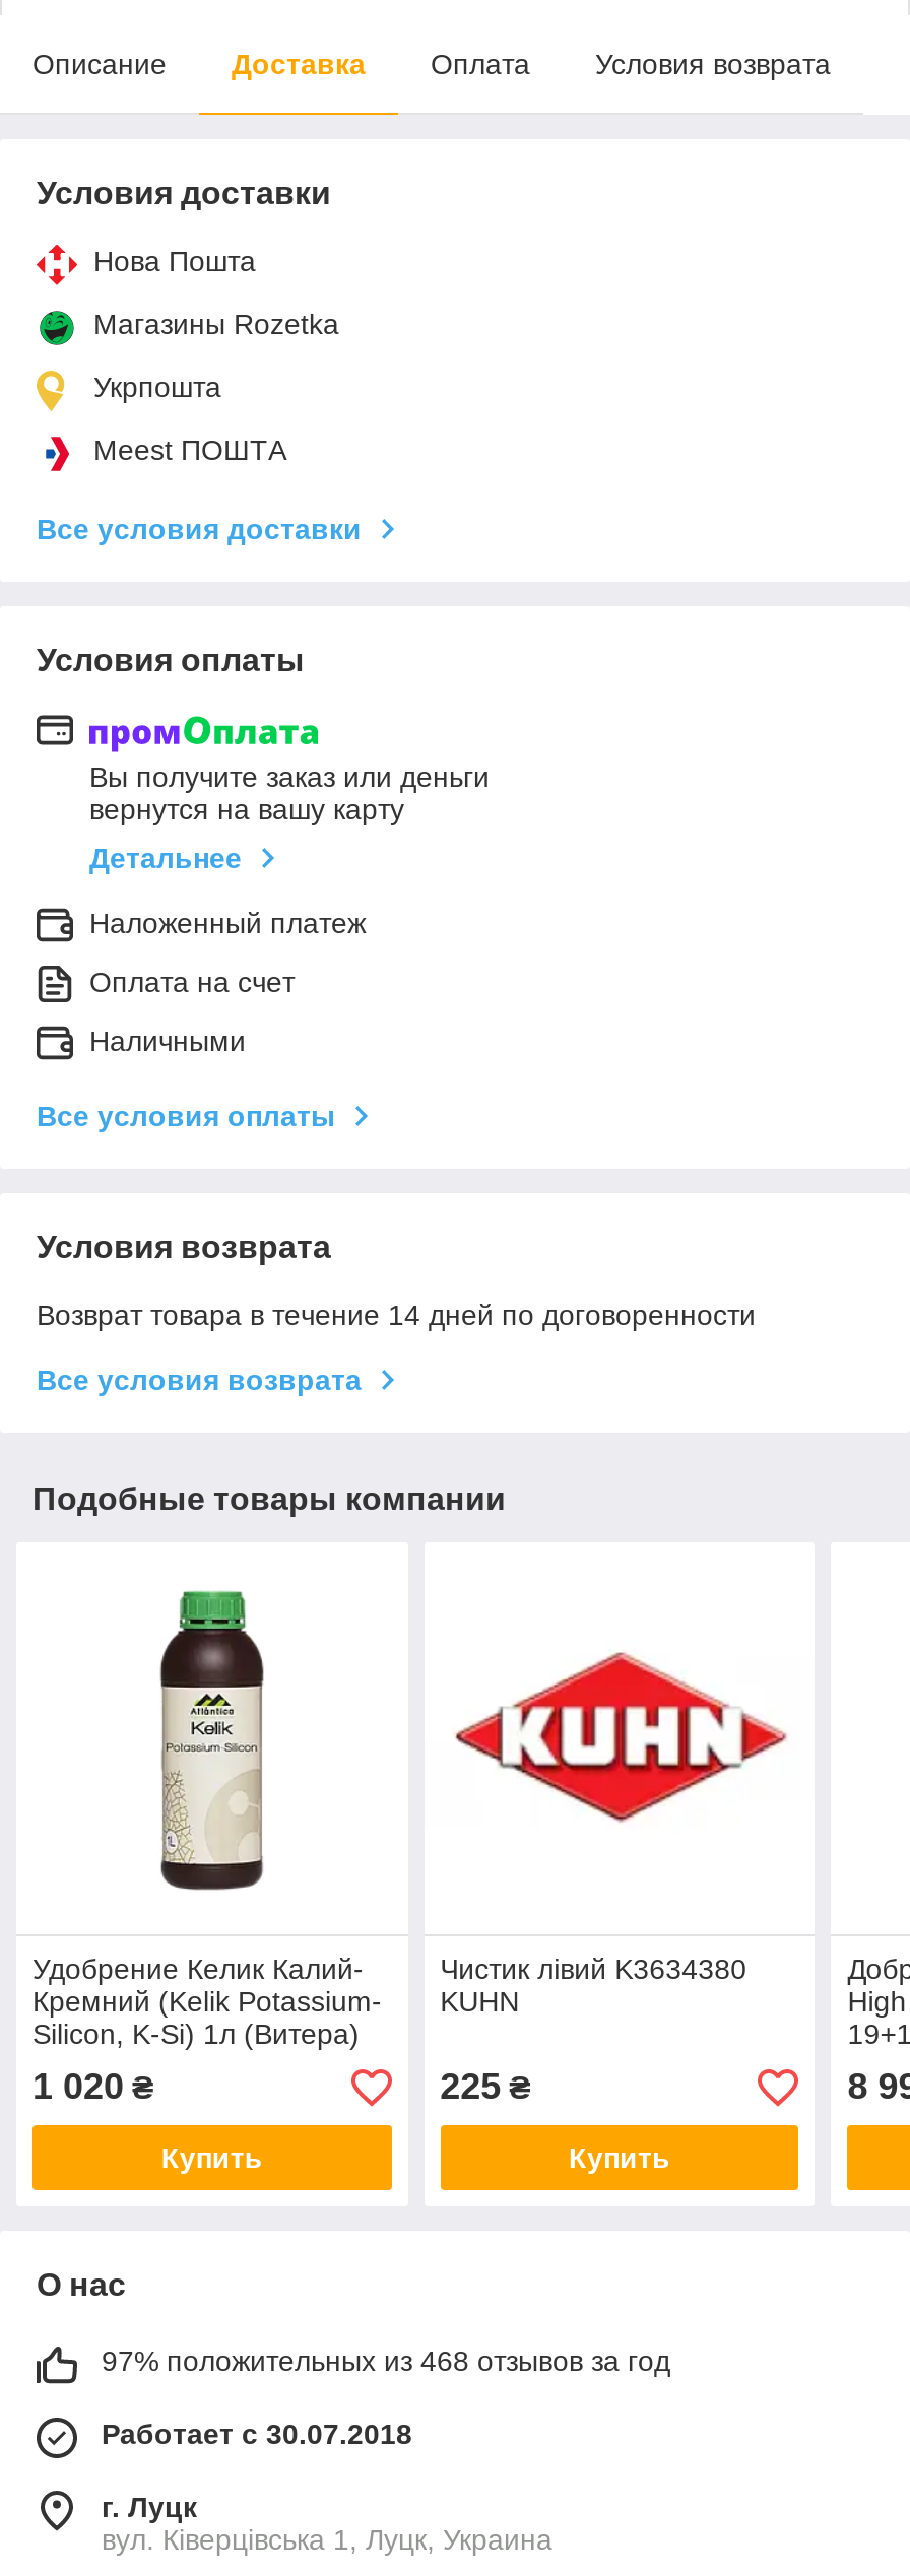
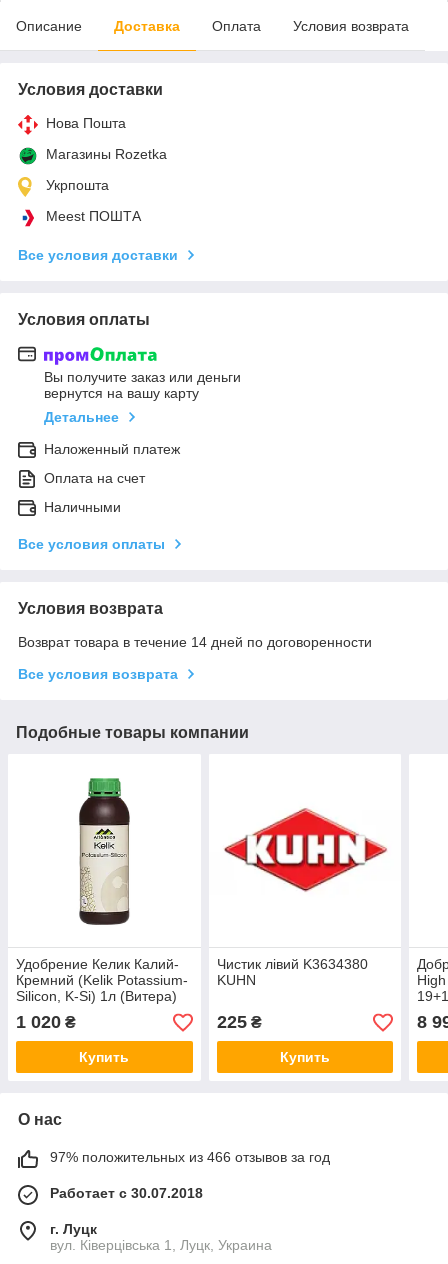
- 97% положительных из 468 отзывов за год
+ 97% положительных из 466 отзывов за год
